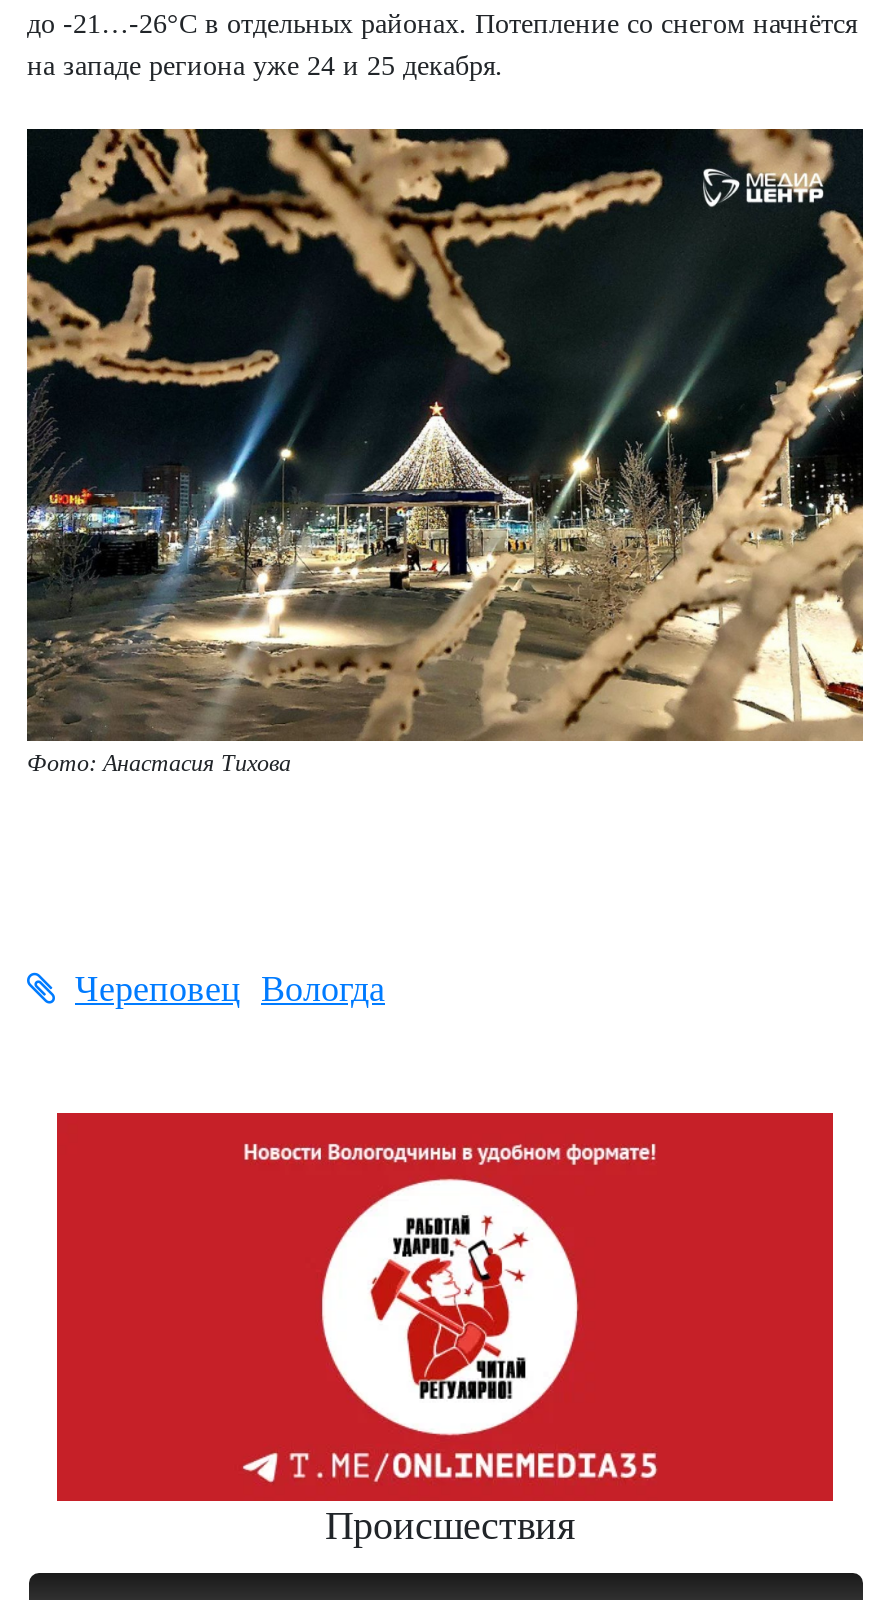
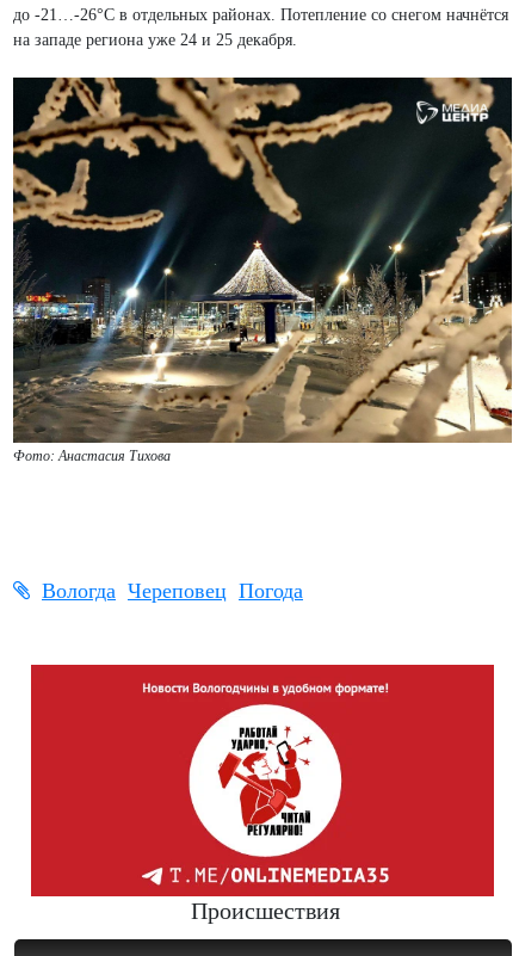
- Череповец Вологда
+ Вологда Череповец Погода
